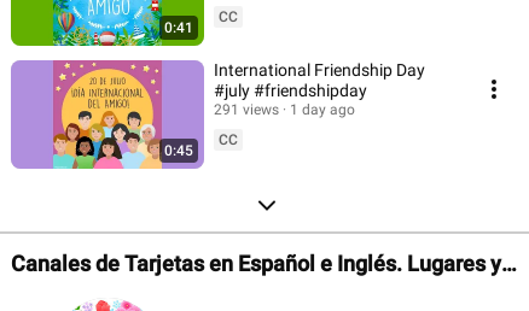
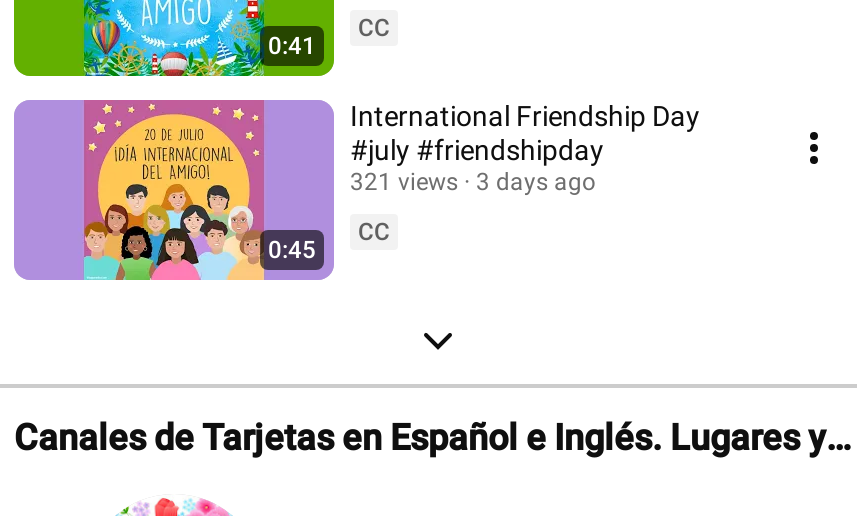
- 291 views
+ 321 views

- 1 day ago
+ 3 days ago
